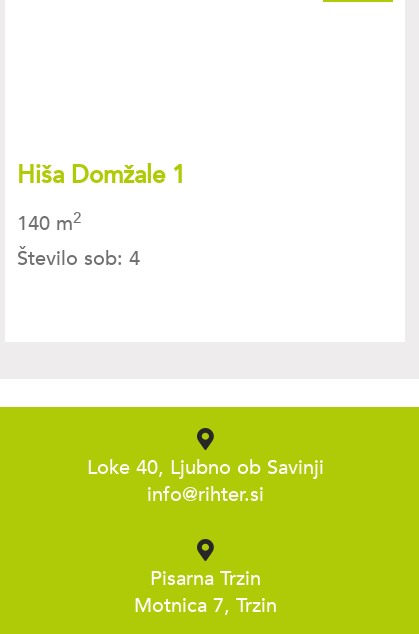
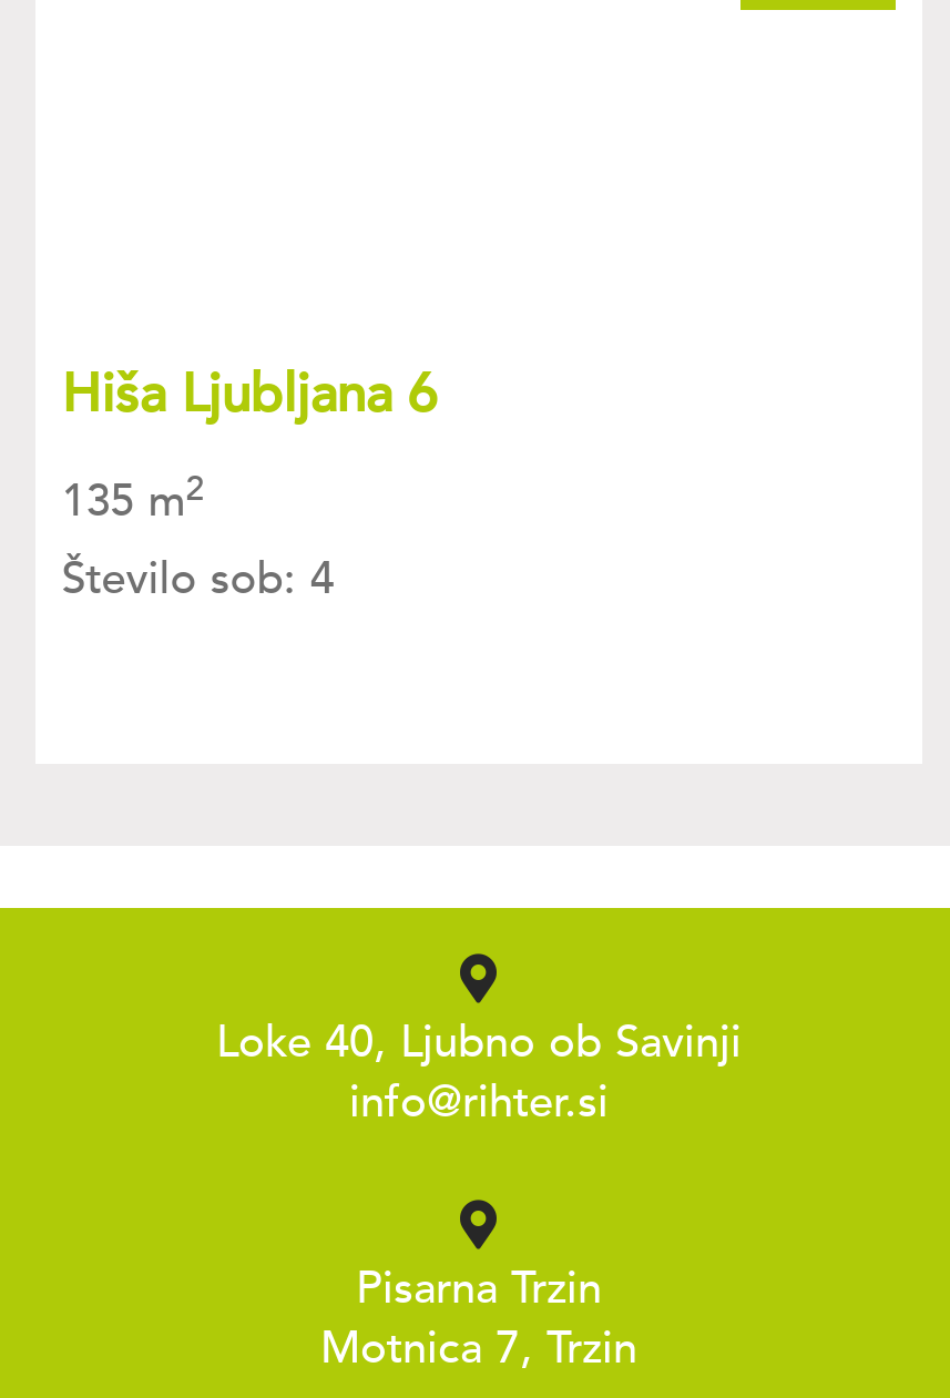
- Hiša Domžale 1
+ Hiša Ljubljana 6

- 140 m2
+ 135 m2
